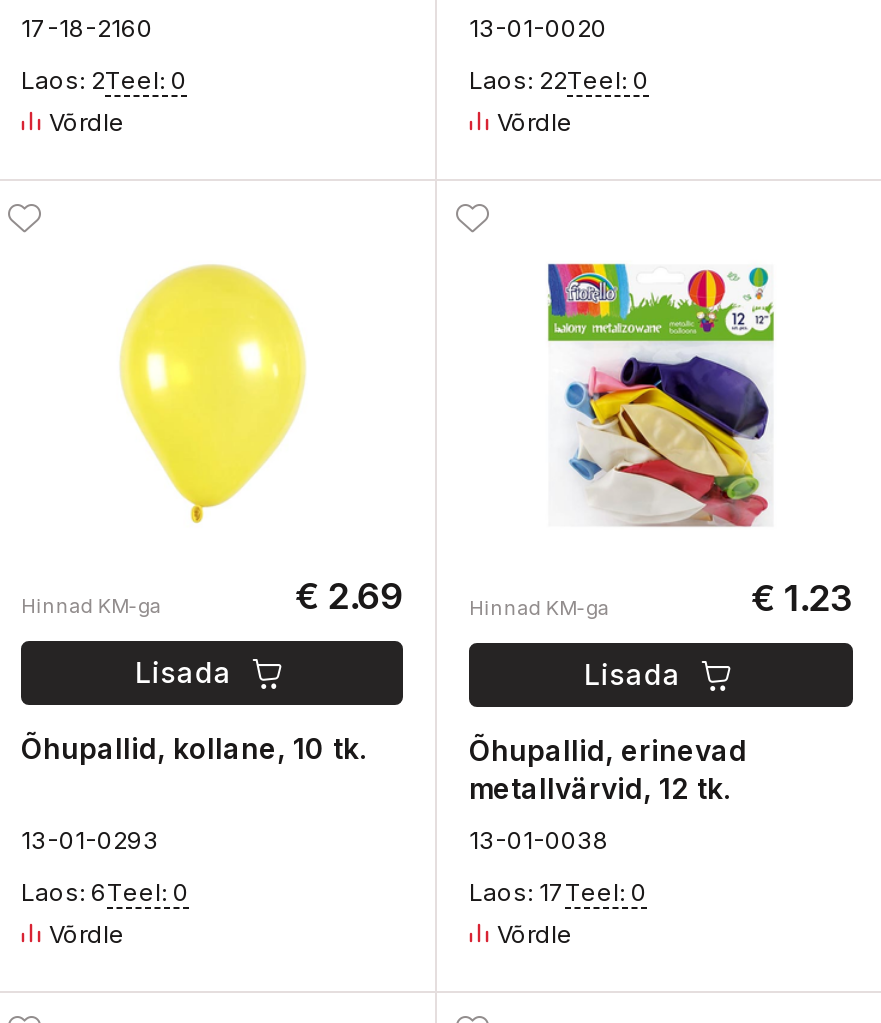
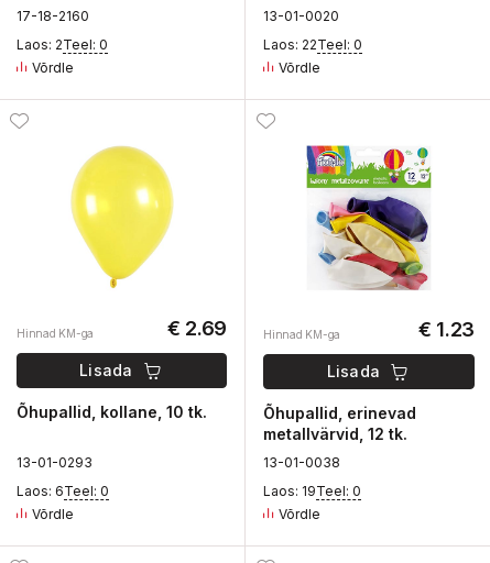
- Laos: 17Teel: 0
+ Laos: 19Teel: 0
